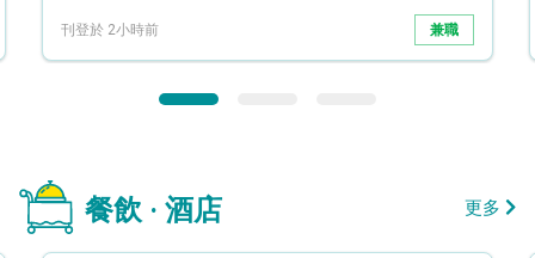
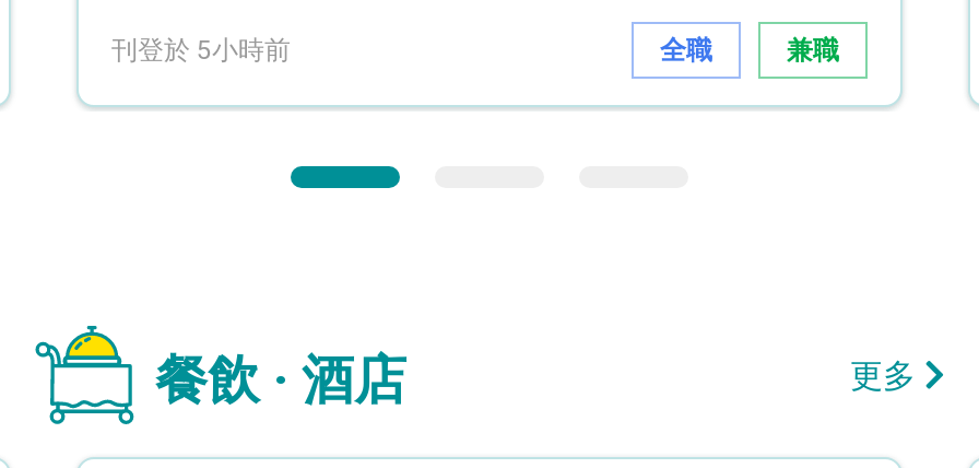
- 刊登於 2小時前
+ 刊登於 5小時前
+ 全職
